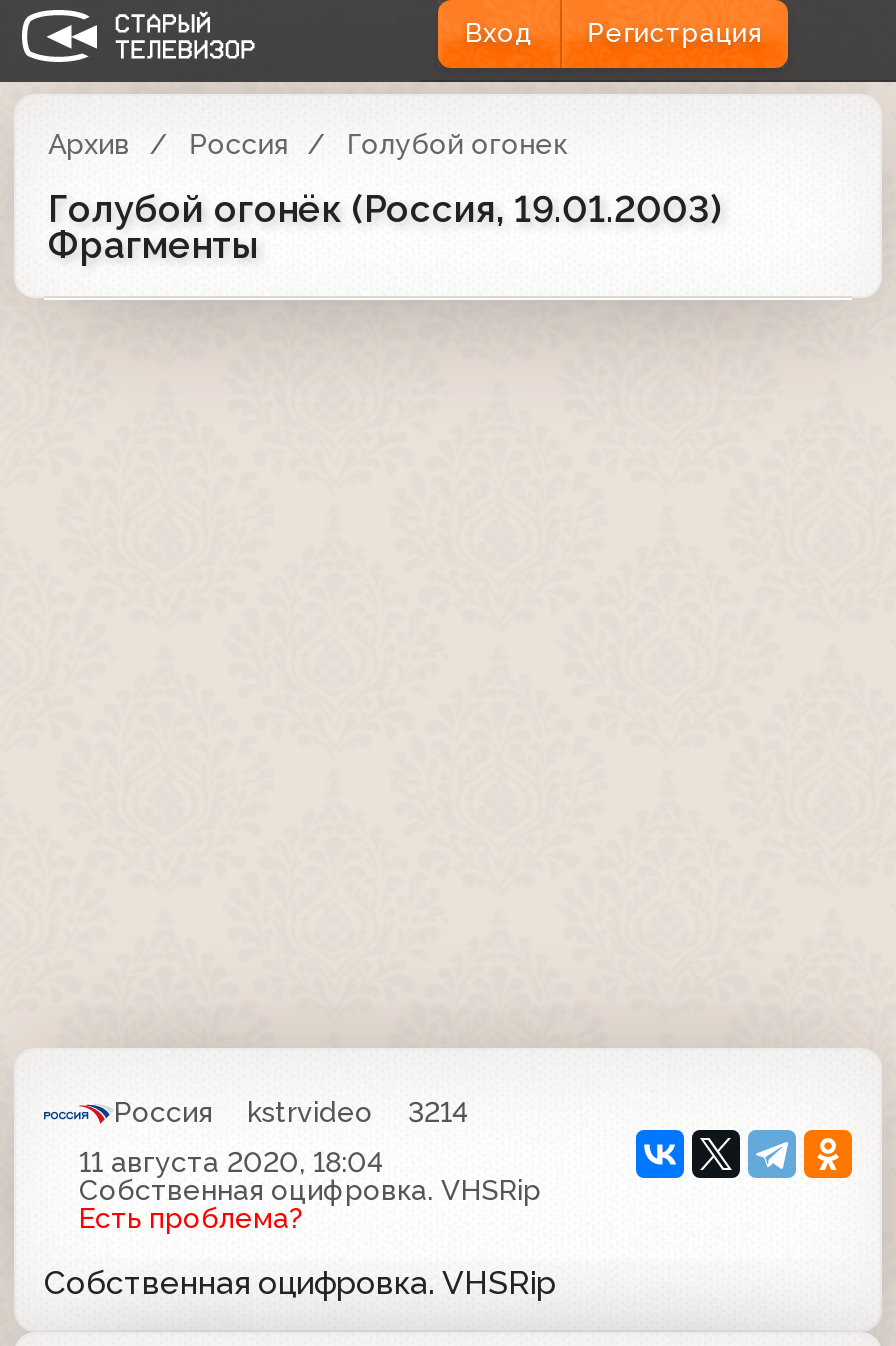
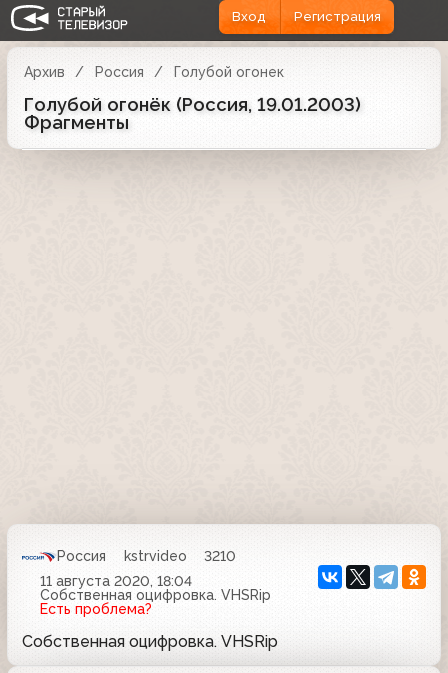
- Россия kstrvideo 3214
+ Россия kstrvideo 3210
